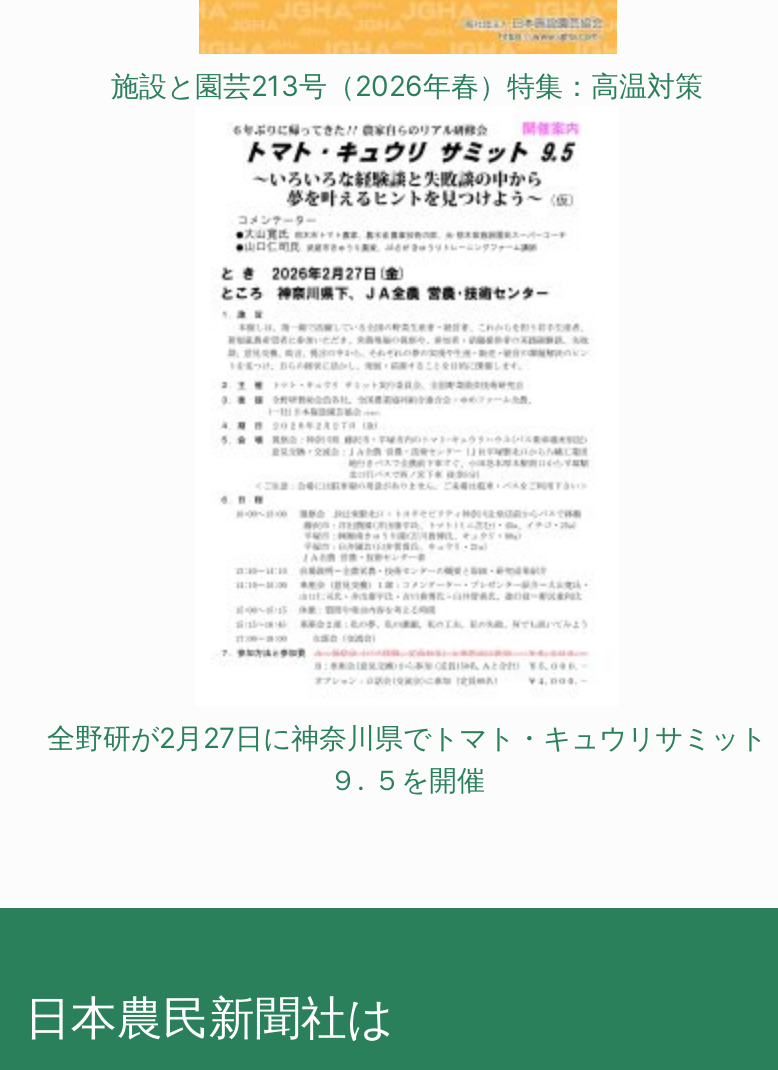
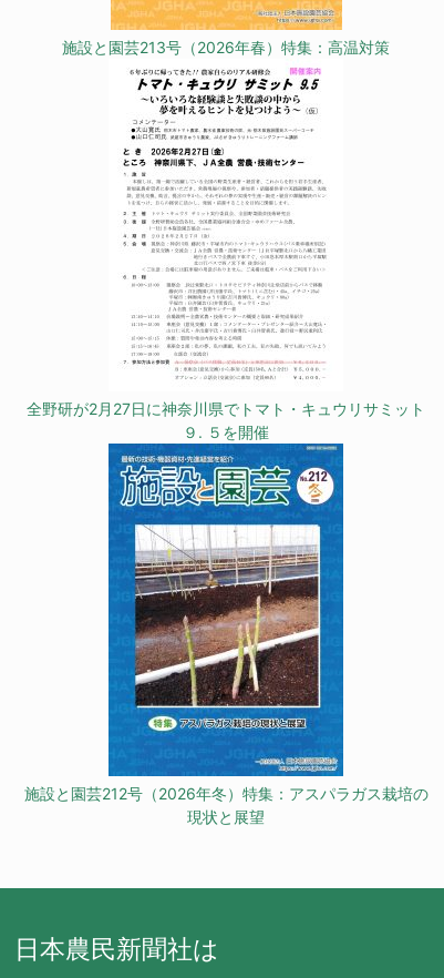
+ [image]
+ 施設と園芸212号（2026年冬）特集：アスパラガス栽培の
+ 現状と展望
